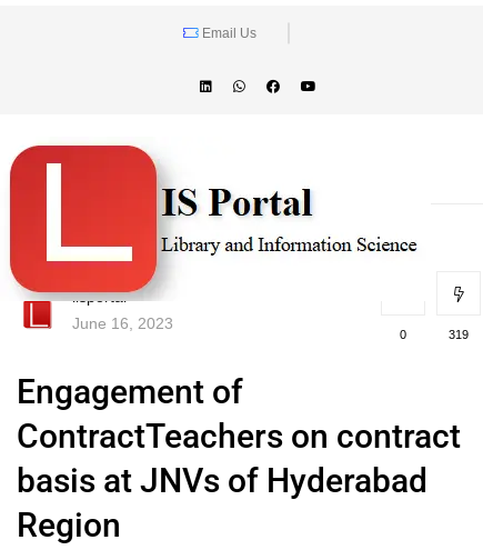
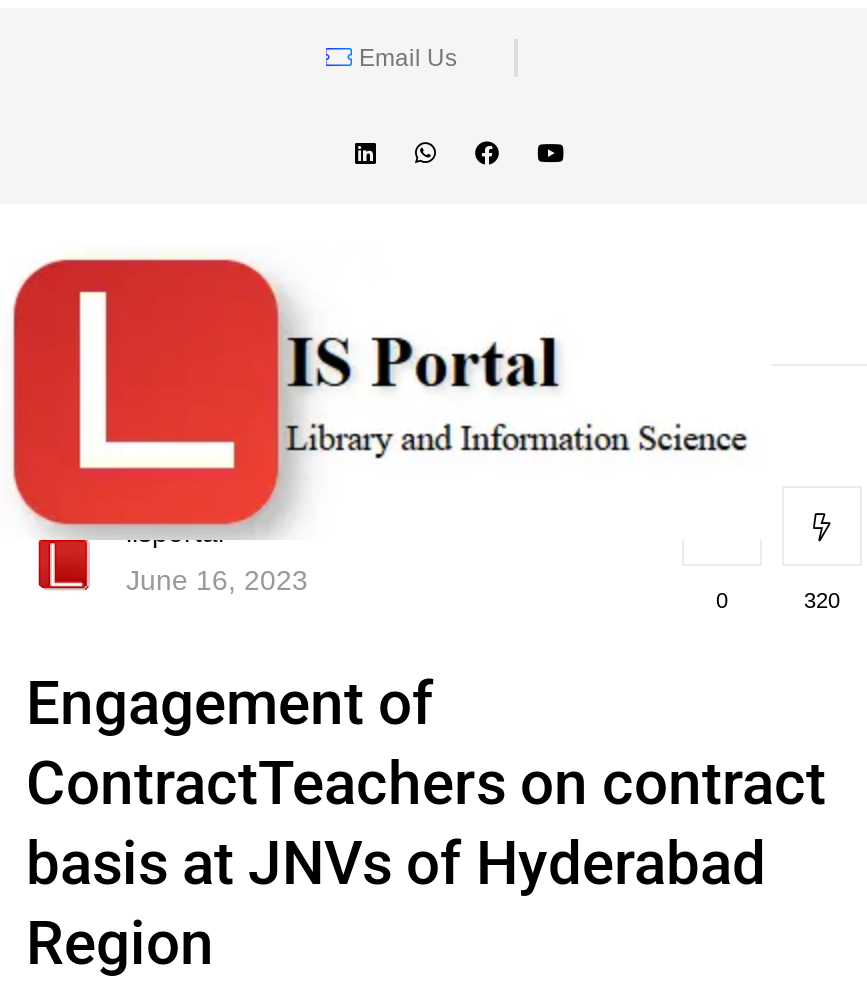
- 319
+ 320
